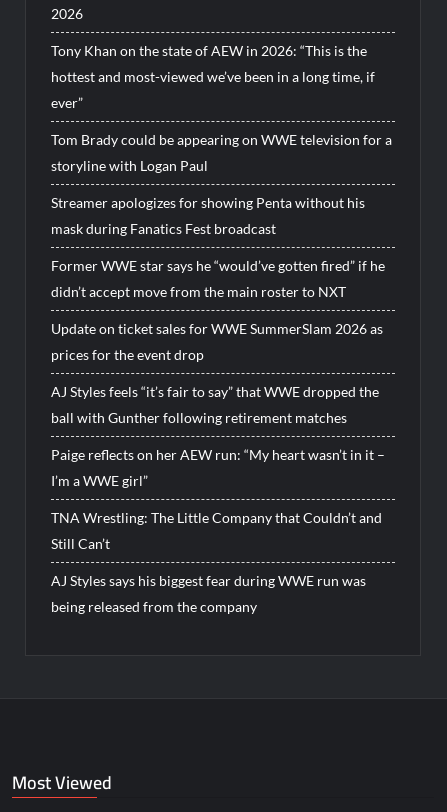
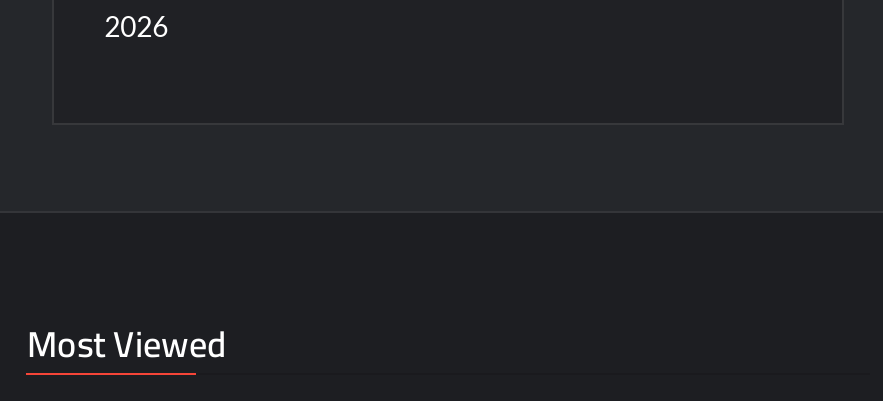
- Tony Khan on the state of AEW in 2026: “This is the
- hottest and most-viewed we’ve been in a long time, if
- ever”
- Tom Brady could be appearing on WWE television for a
- storyline with Logan Paul
- Streamer apologizes for showing Penta without his
- mask during Fanatics Fest broadcast
- Former WWE star says he “would’ve gotten fired” if he
- didn’t accept move from the main roster to NXT
- Update on ticket sales for WWE SummerSlam 2026 as
- prices for the event drop
- AJ Styles feels “it’s fair to say” that WWE dropped the
- ball with Gunther following retirement matches
- Paige reflects on her AEW run: “My heart wasn’t in it –
- I’m a WWE girl”
- TNA Wrestling: The Little Company that Couldn’t and
- Still Can’t
- AJ Styles says his biggest fear during WWE run was
- being released from the company
